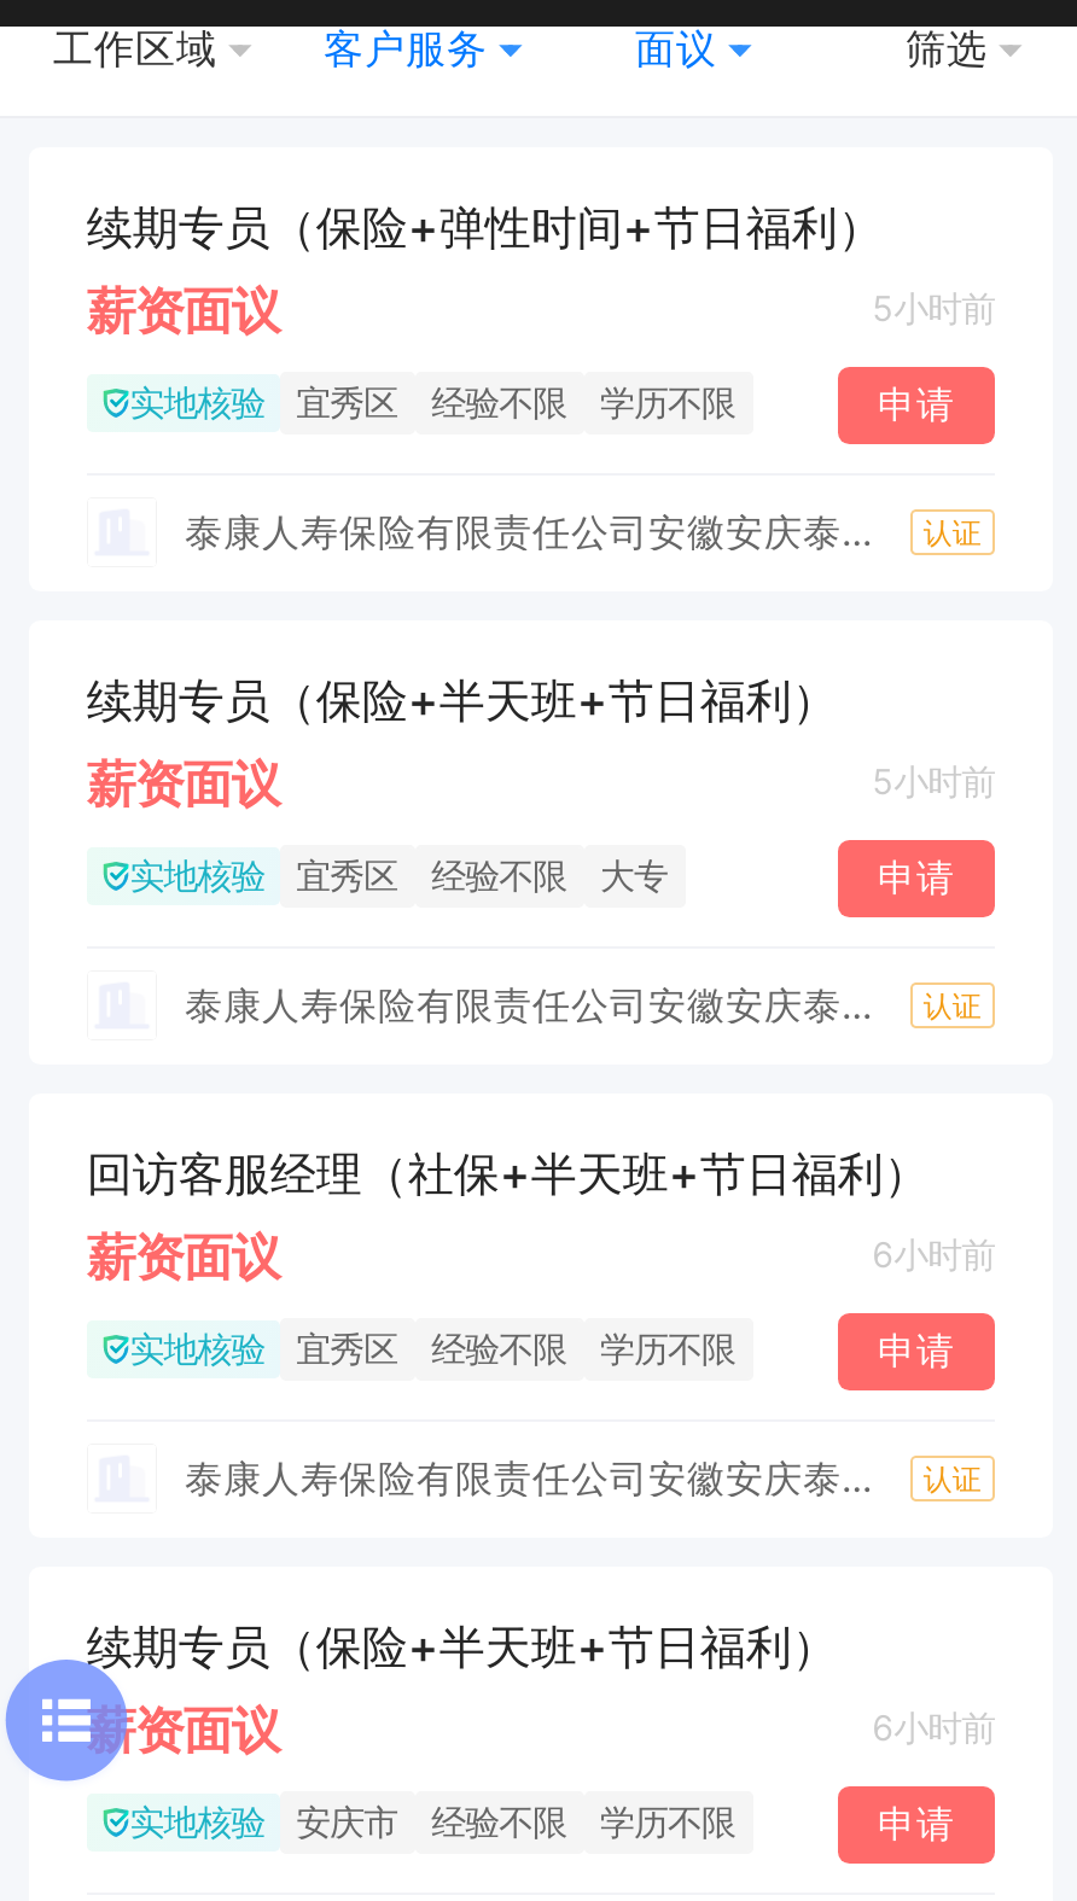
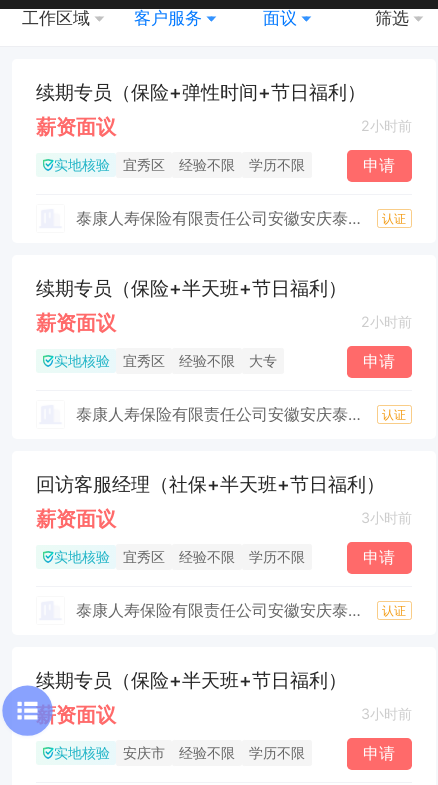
- 5小时前
+ 2小时前

- 5小时前
+ 2小时前

- 6小时前
+ 3小时前

- 6小时前
+ 3小时前
